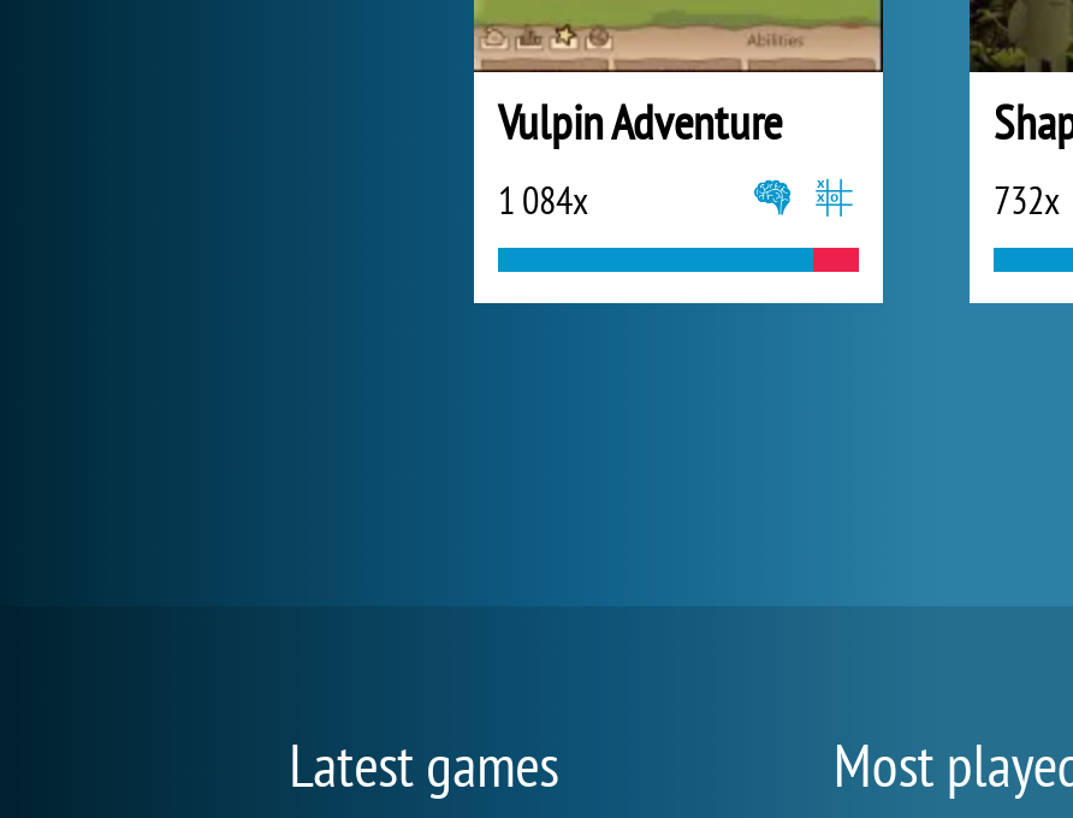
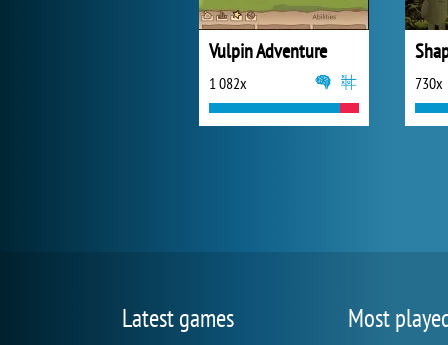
- 1 084x
+ 1 082x

- 732x
+ 730x
